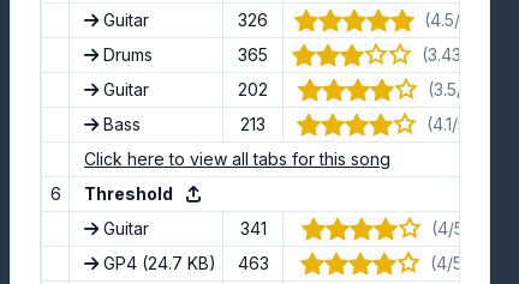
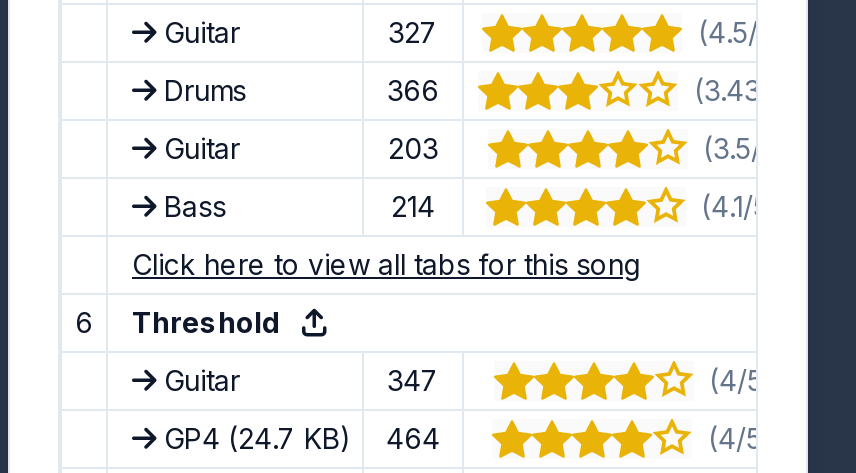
- 326
+ 327

- 365
+ 366

- 202
+ 203

- 213
+ 214

- 341
+ 347

- GP4 (24.7 KB) 463
+ GP4 (24.7 KB) 464
